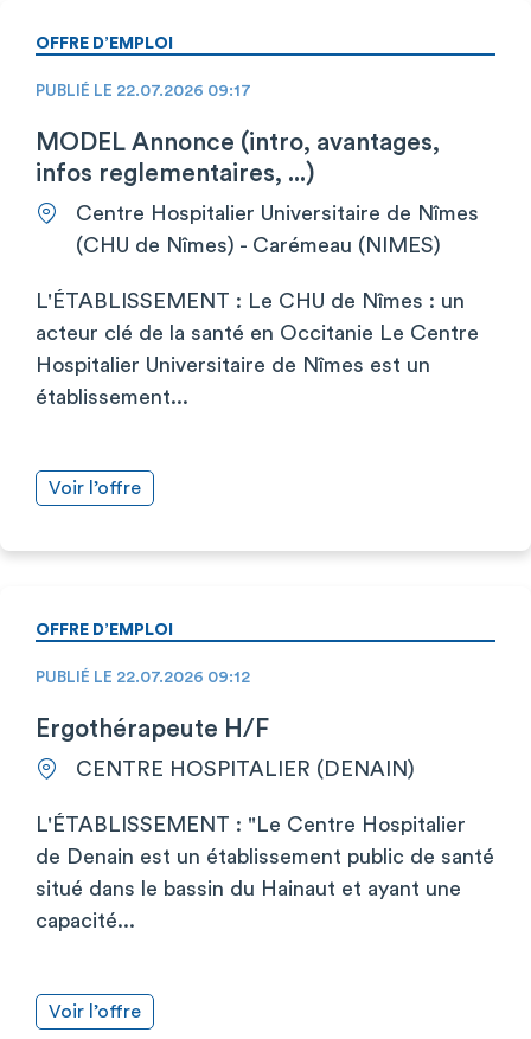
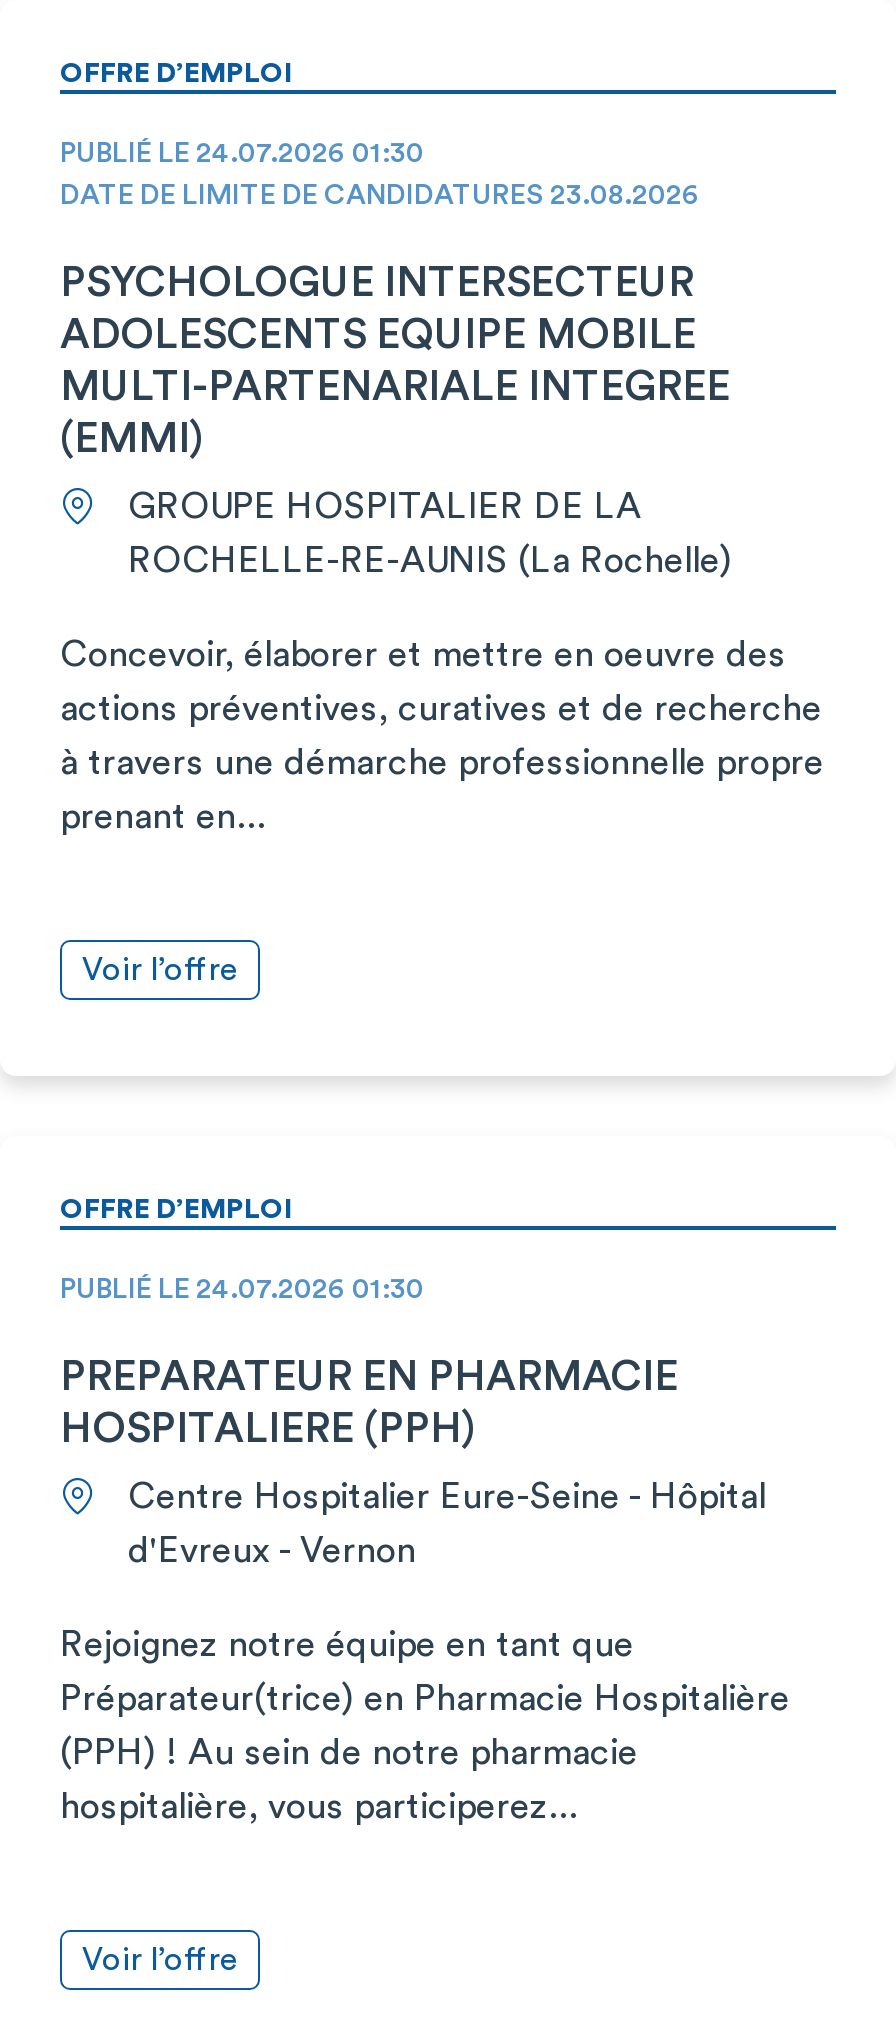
- PUBLIÉ LE 22.07.2026 09:17
- MODEL Annonce (intro, avantages,
- infos reglementaires, ...)
- Centre Hospitalier Universitaire de Nîmes
- (CHU de Nîmes) - Carémeau (NIMES)
- L'ÉTABLISSEMENT : Le CHU de Nîmes : un
- acteur clé de la santé en Occitanie Le Centre
- Hospitalier Universitaire de Nîmes est un
- établissement...
+ PUBLIÉ LE 24.07.2026 01:30
+ DATE DE LIMITE DE CANDIDATURES 23.08.2026
+ PSYCHOLOGUE INTERSECTEUR
+ ADOLESCENTS EQUIPE MOBILE
+ MULTI-PARTENARIALE INTEGREE
+ (EMMI)
+ GROUPE HOSPITALIER DE LA
+ ROCHELLE-RE-AUNIS (La Rochelle)
+ Concevoir, élaborer et mettre en oeuvre des
+ actions préventives, curatives et de recherche
+ à travers une démarche professionnelle propre
+ prenant en...

- PUBLIÉ LE 22.07.2026 09:12
- Ergothérapeute H/F
- CENTRE HOSPITALIER (DENAIN)
- L'ÉTABLISSEMENT : "Le Centre Hospitalier
- de Denain est un établissement public de santé
- situé dans le bassin du Hainaut et ayant une
- capacité...
+ PUBLIÉ LE 24.07.2026 01:30
+ PREPARATEUR EN PHARMACIE
+ HOSPITALIERE (PPH)
+ Centre Hospitalier Eure-Seine - Hôpital
+ d'Evreux - Vernon
+ Rejoignez notre équipe en tant que
+ Préparateur(trice) en Pharmacie Hospitalière
+ (PPH) ! Au sein de notre pharmacie
+ hospitalière, vous participerez...
